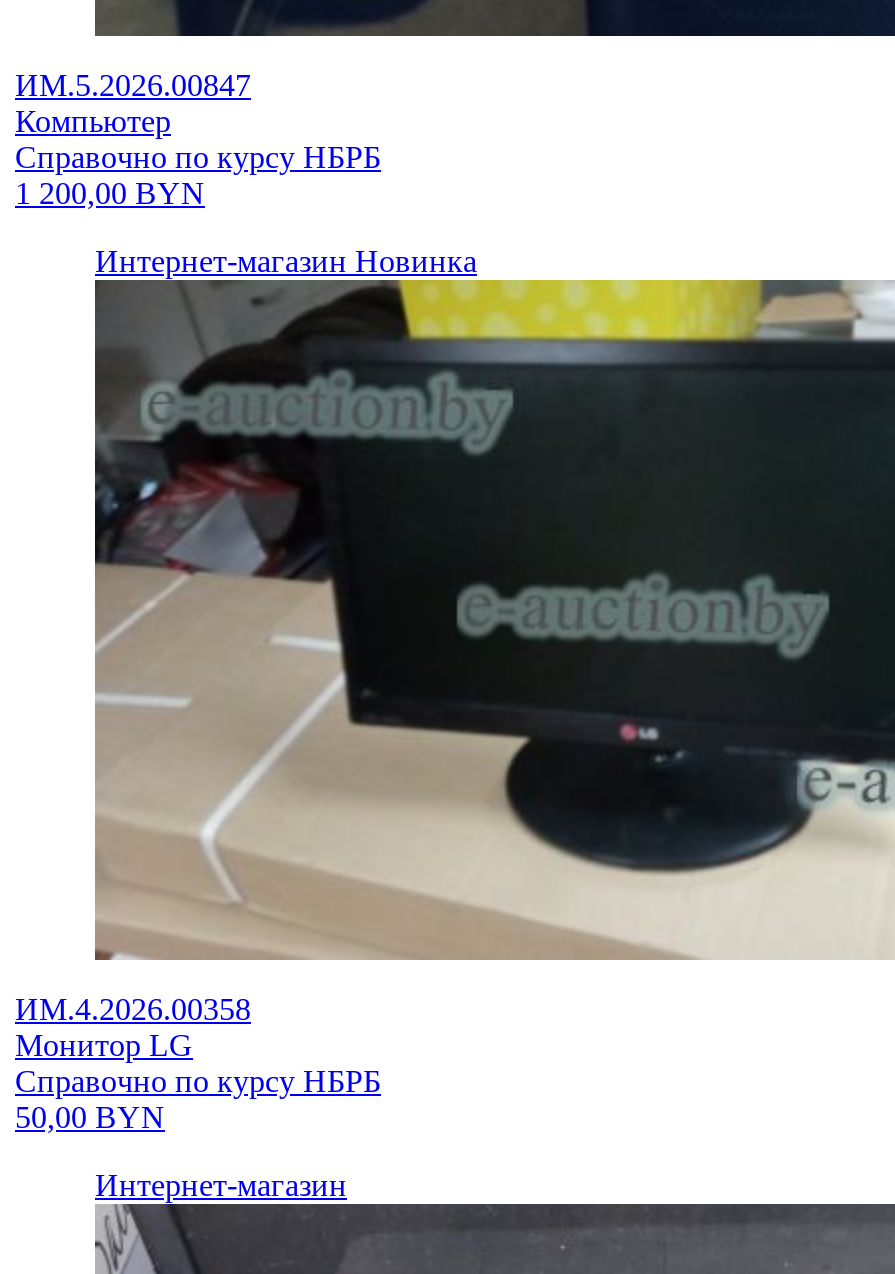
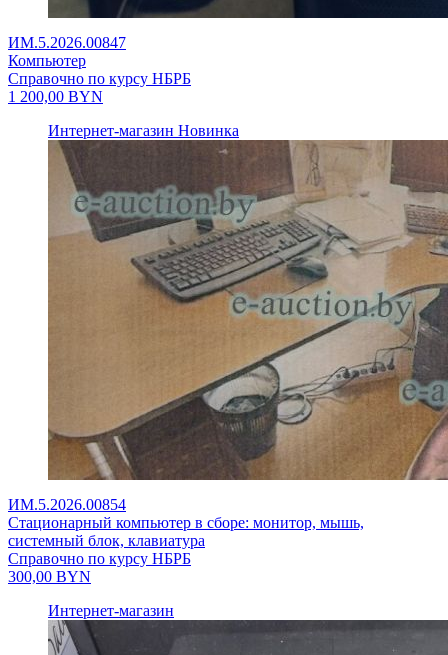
- [image]
- ИМ.4.2026.00358
- Монитор LG
+ [image]
+ ИМ.5.2026.00854
+ Стационарный компьютер в сборе: монитор, мышь,
+ системный блок, клавиатура

- 50,00 BYN
+ 300,00 BYN
